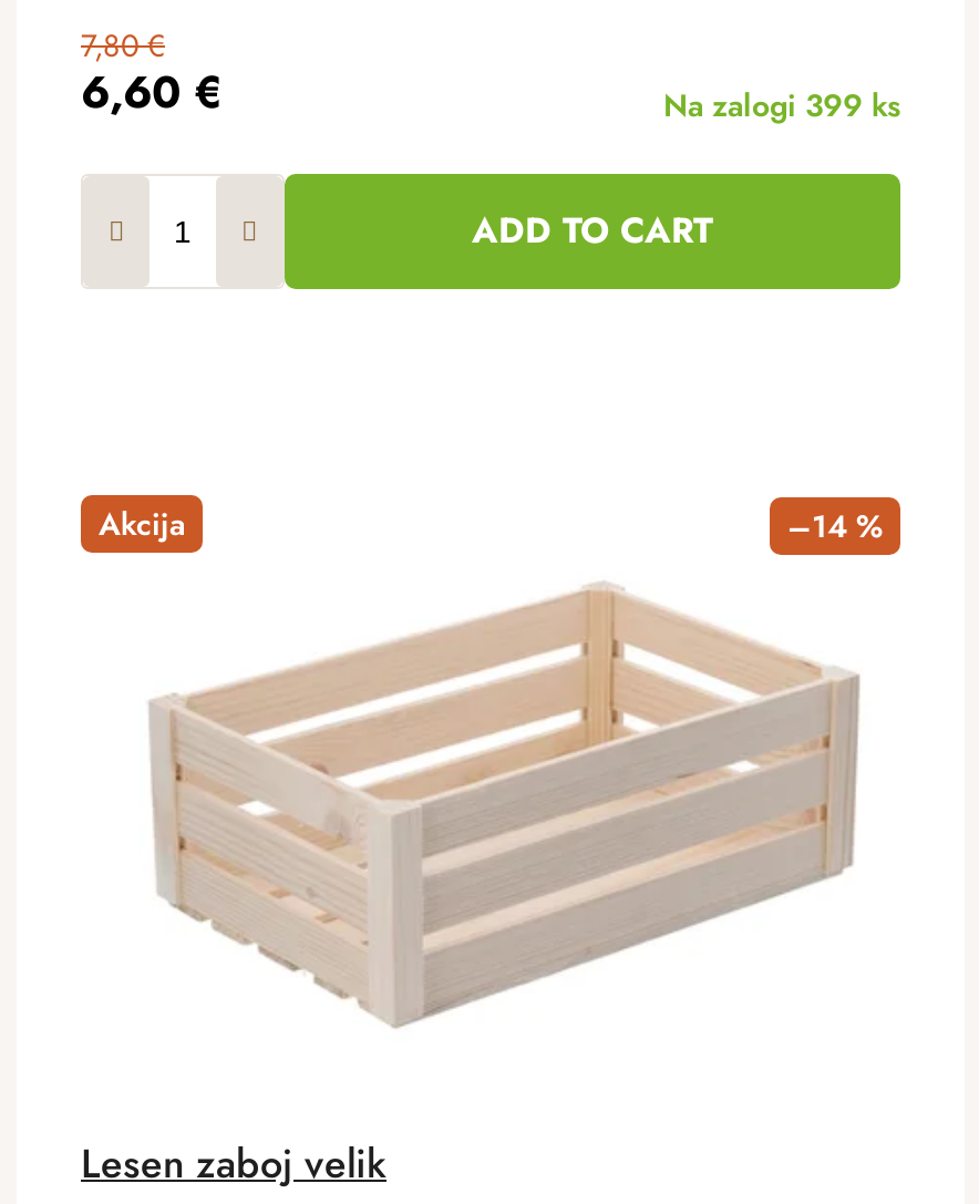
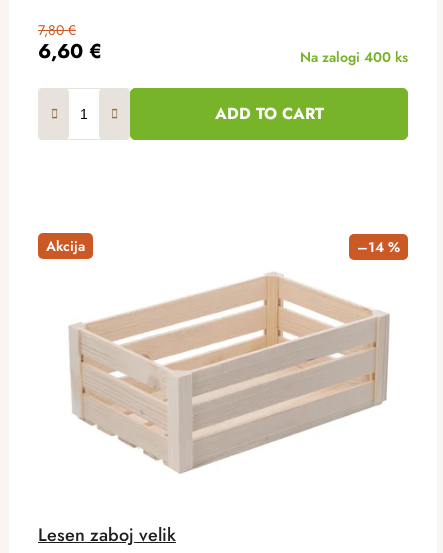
- Na zalogi 399 ks
+ Na zalogi 400 ks
